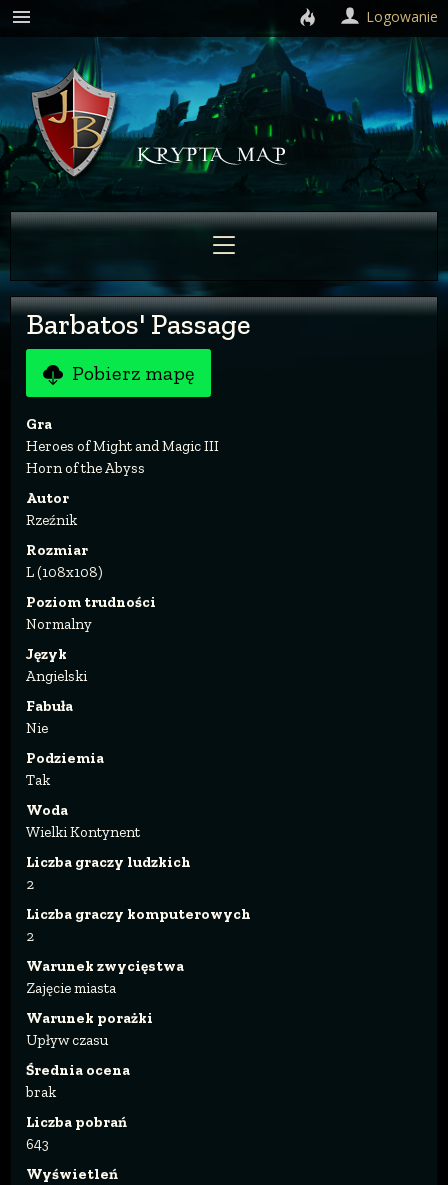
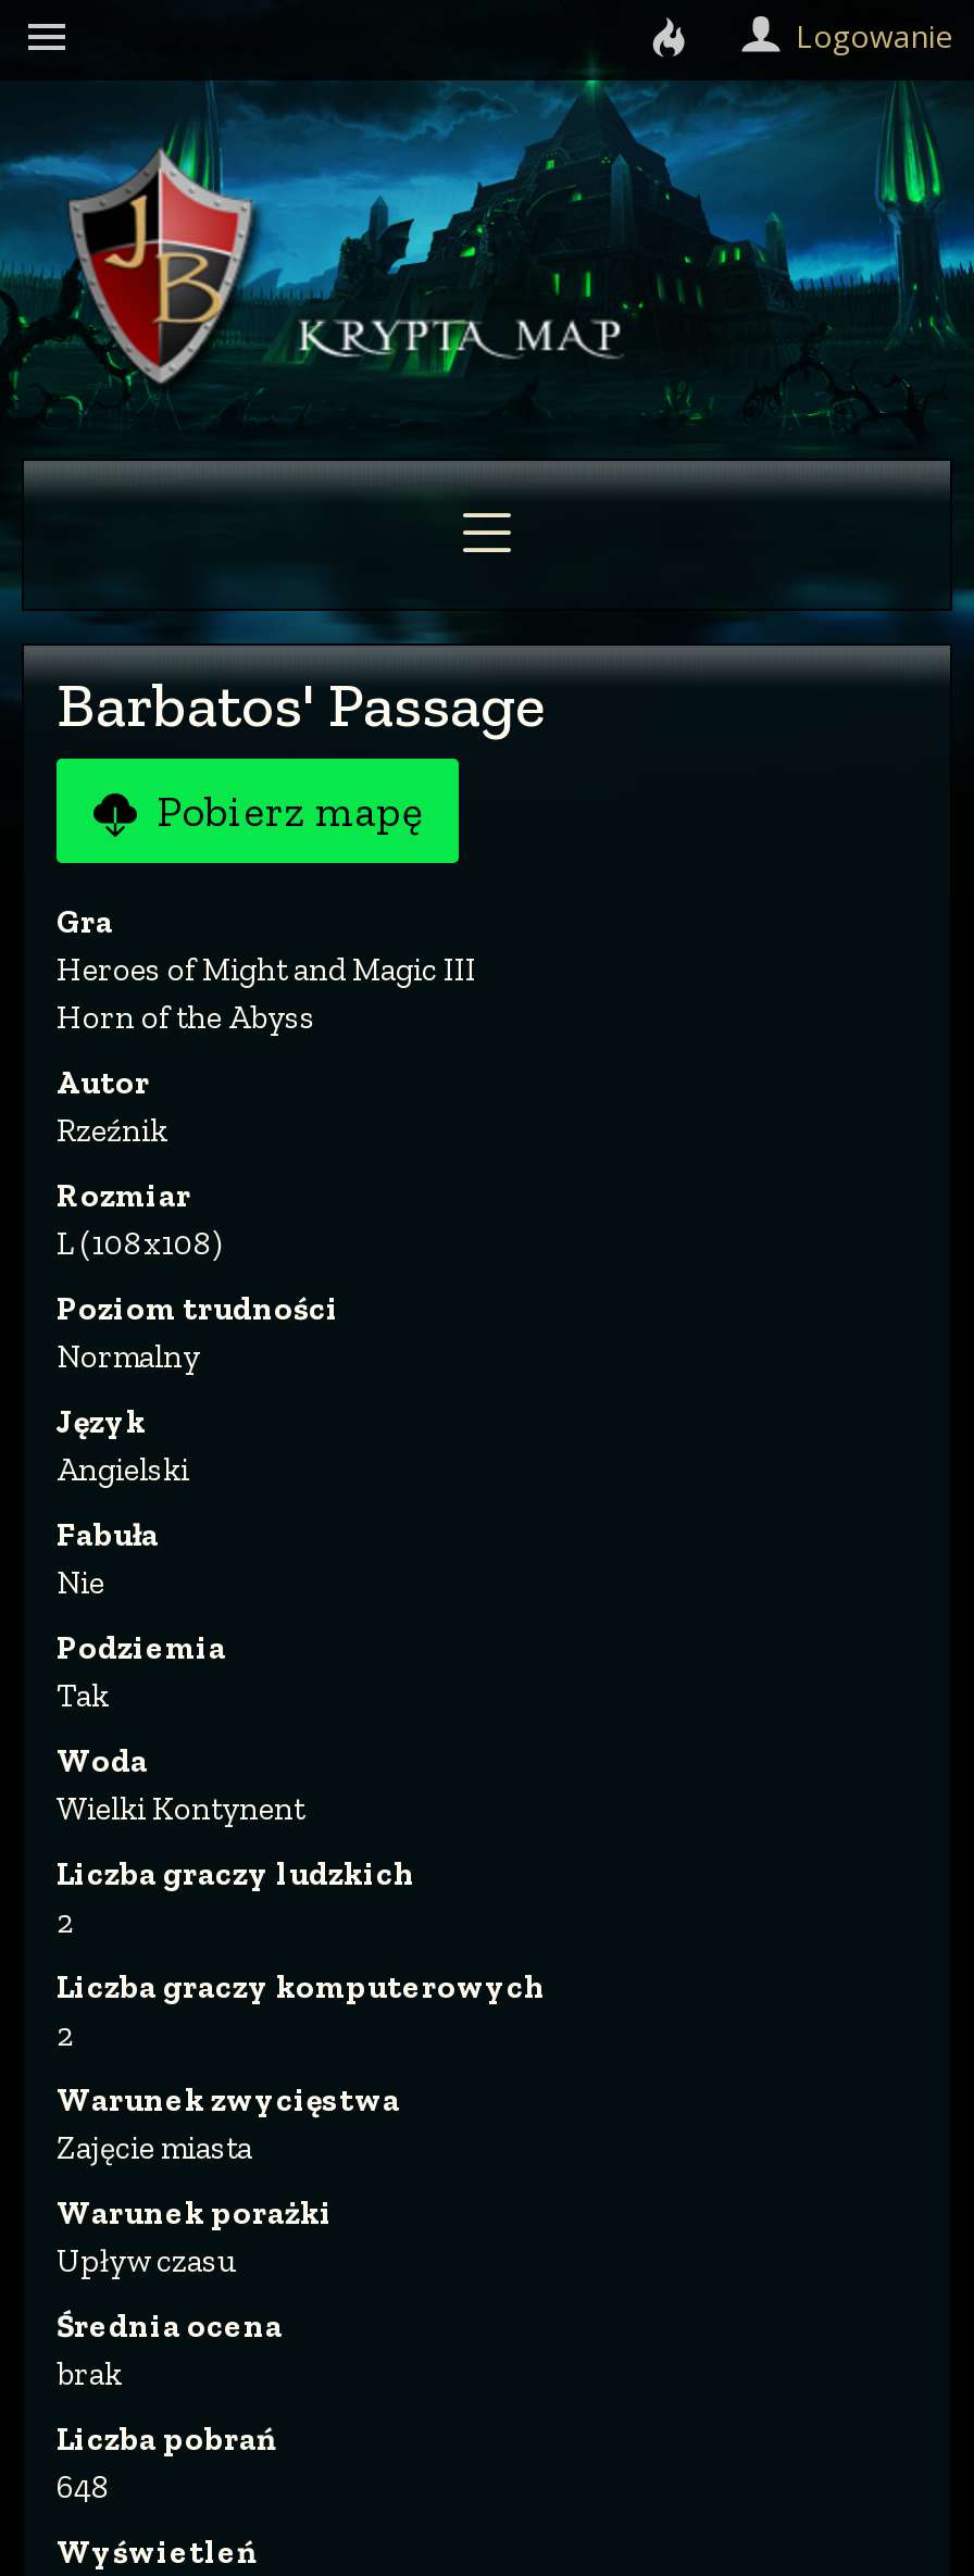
- 643
+ 648
